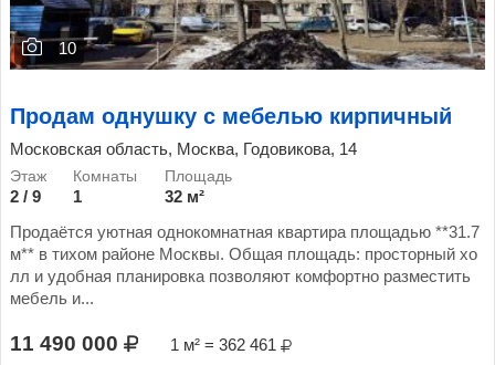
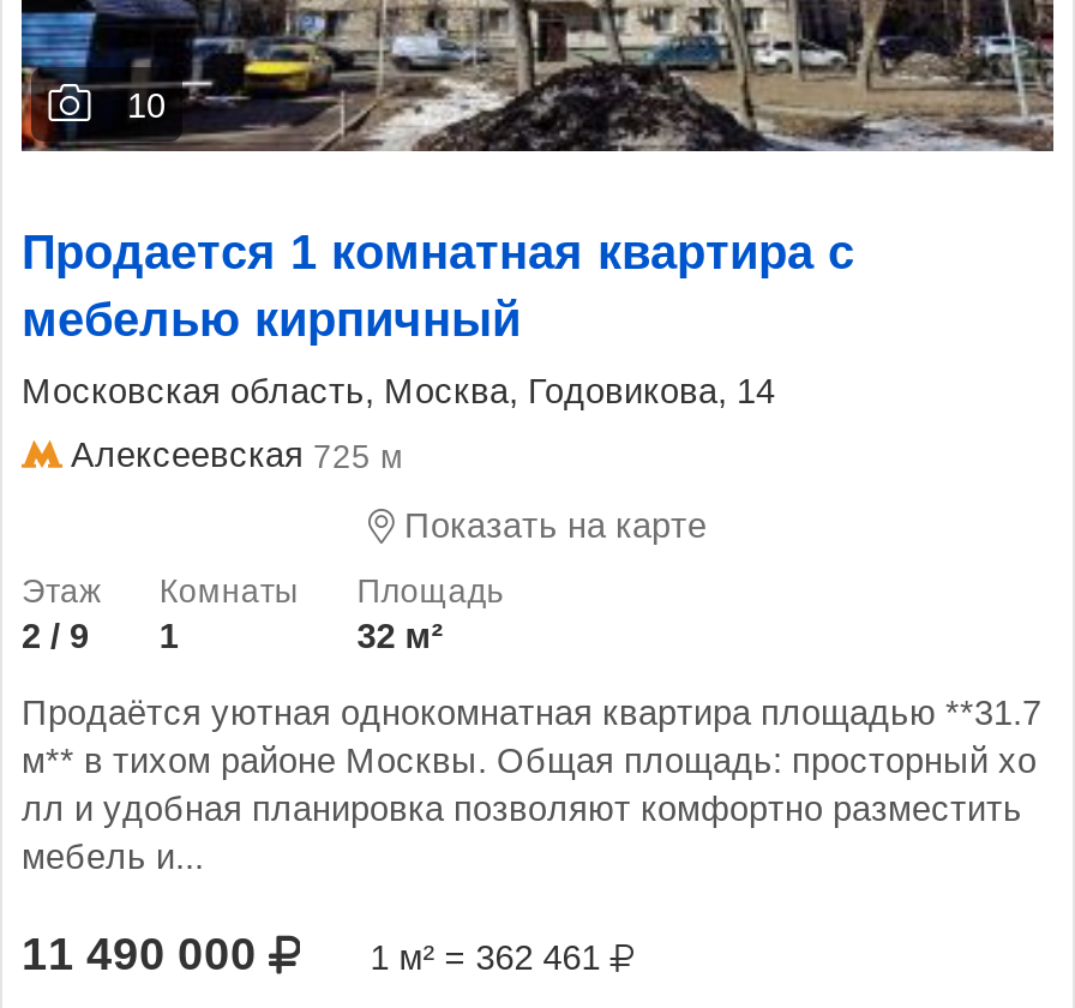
- Продам однушку с мебелью кирпичный
+ Продается 1 комнатная квартира с
+ мебелью кирпичный

+ Алексеевская 725 м
+ Показать на карте
